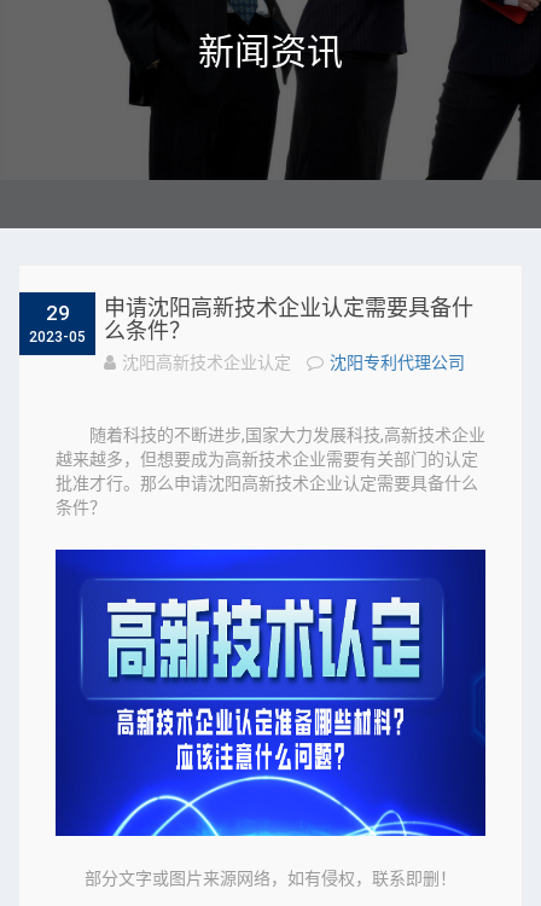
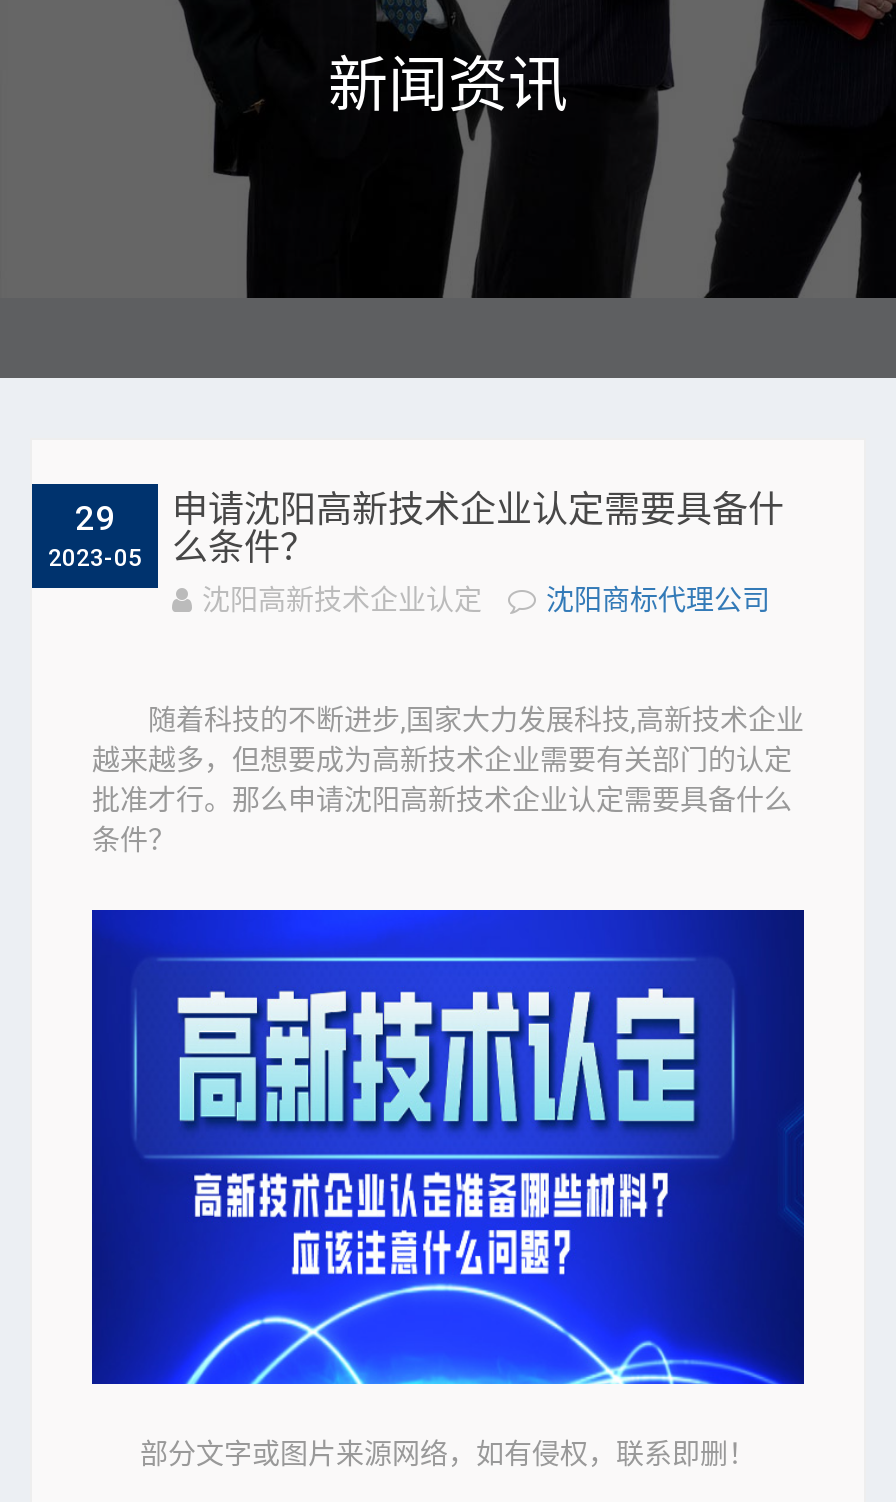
- 沈阳专利代理公司
+ 沈阳商标代理公司
